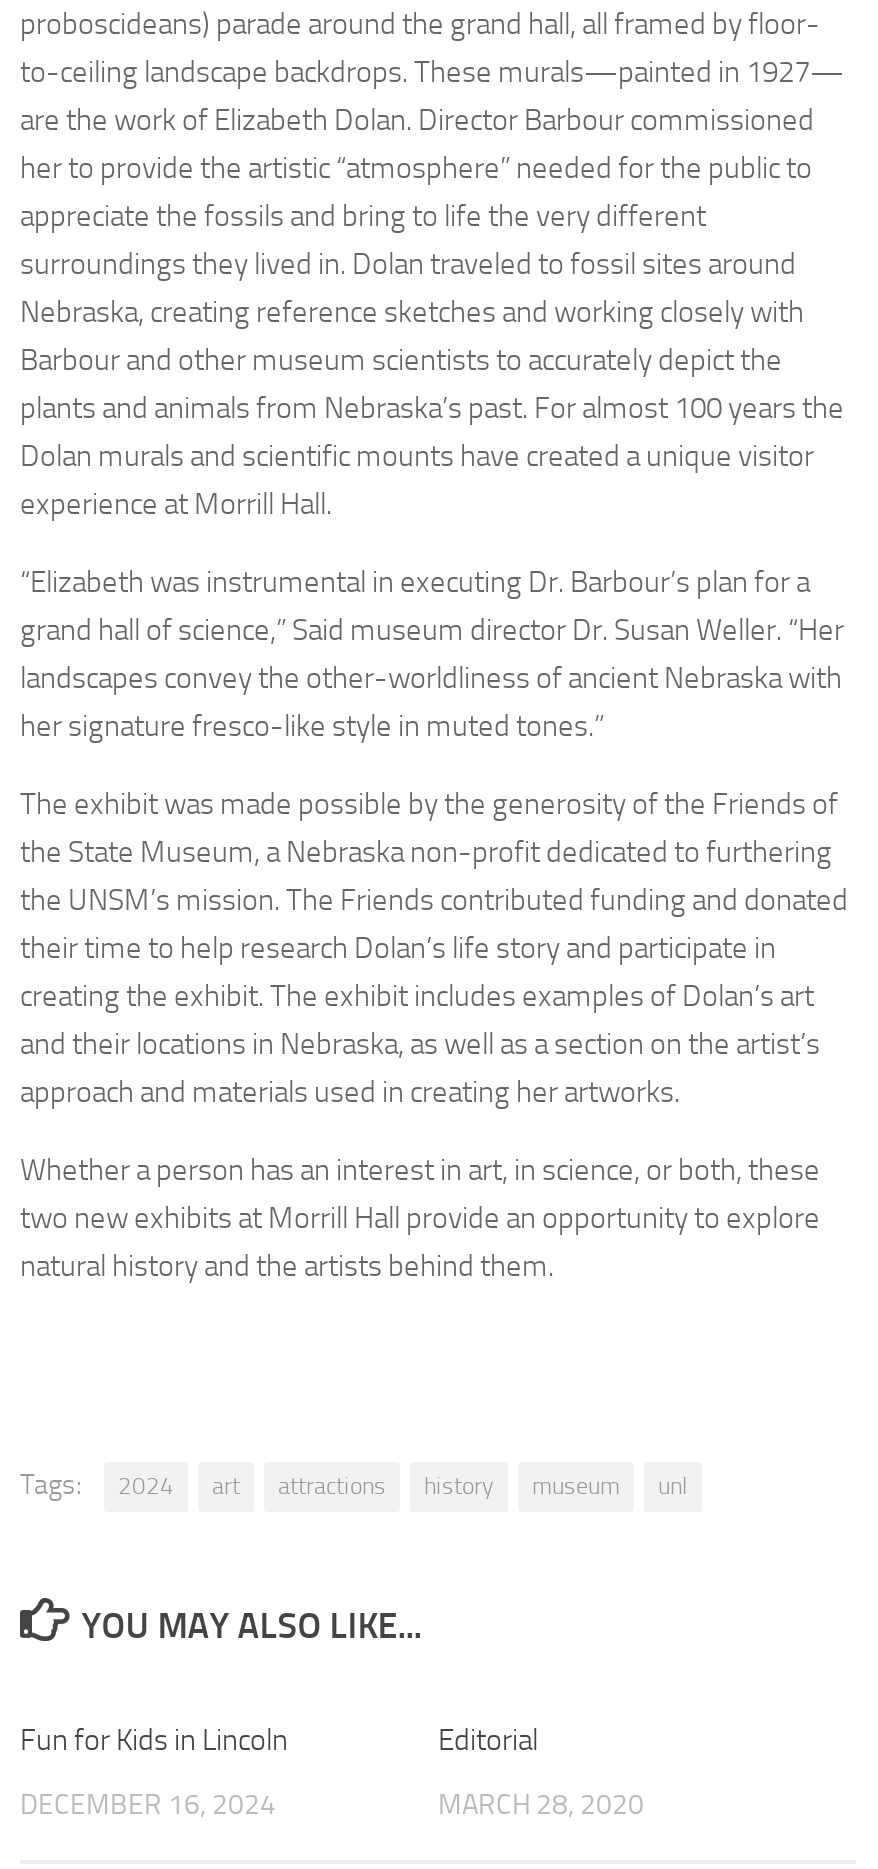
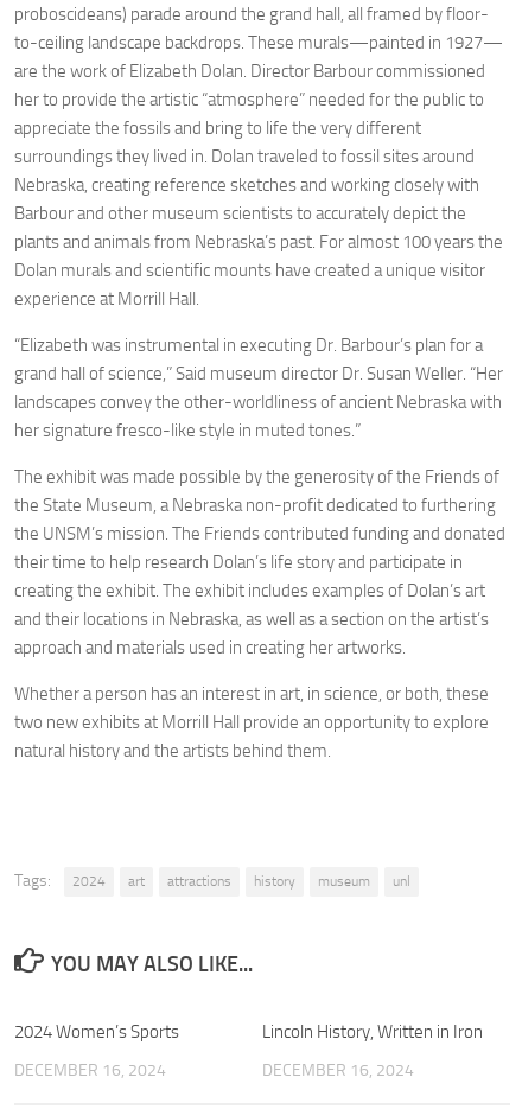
- Fun for Kids in Lincoln
+ 2024 Women’s Sports

- Editorial
+ Lincoln History, Written in Iron

- MARCH 28, 2020
+ DECEMBER 16, 2024
